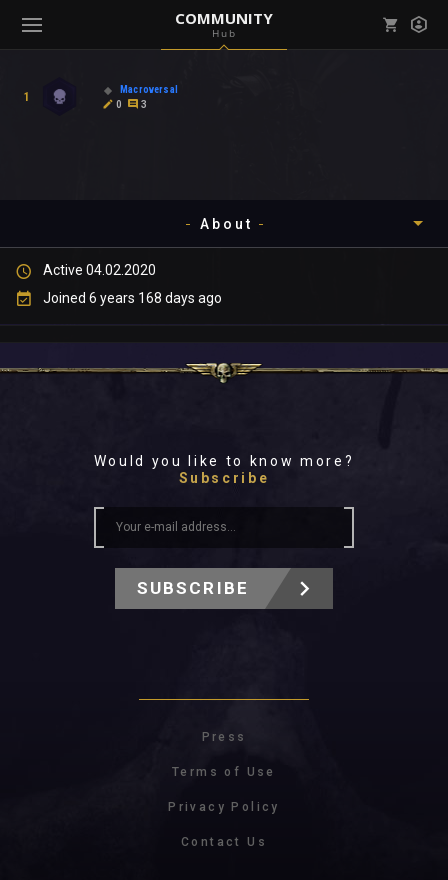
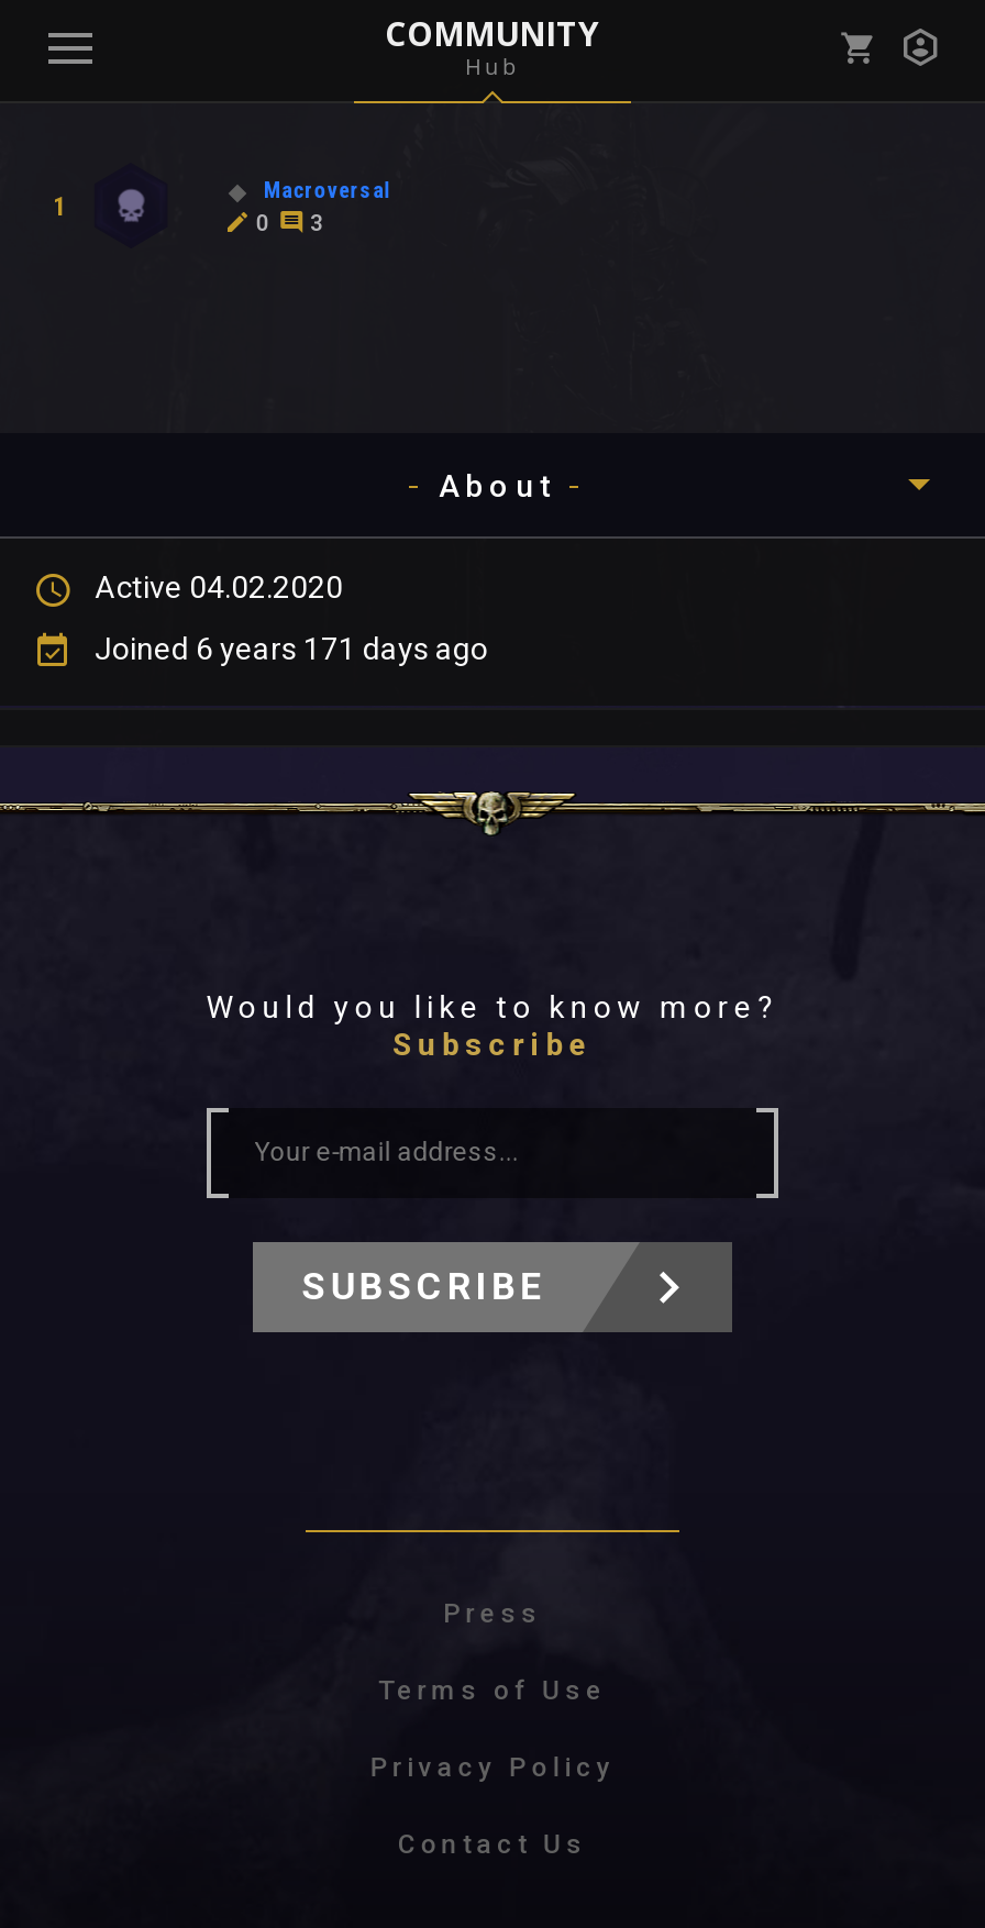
- Joined 6 years 168 days ago
+ Joined 6 years 171 days ago
